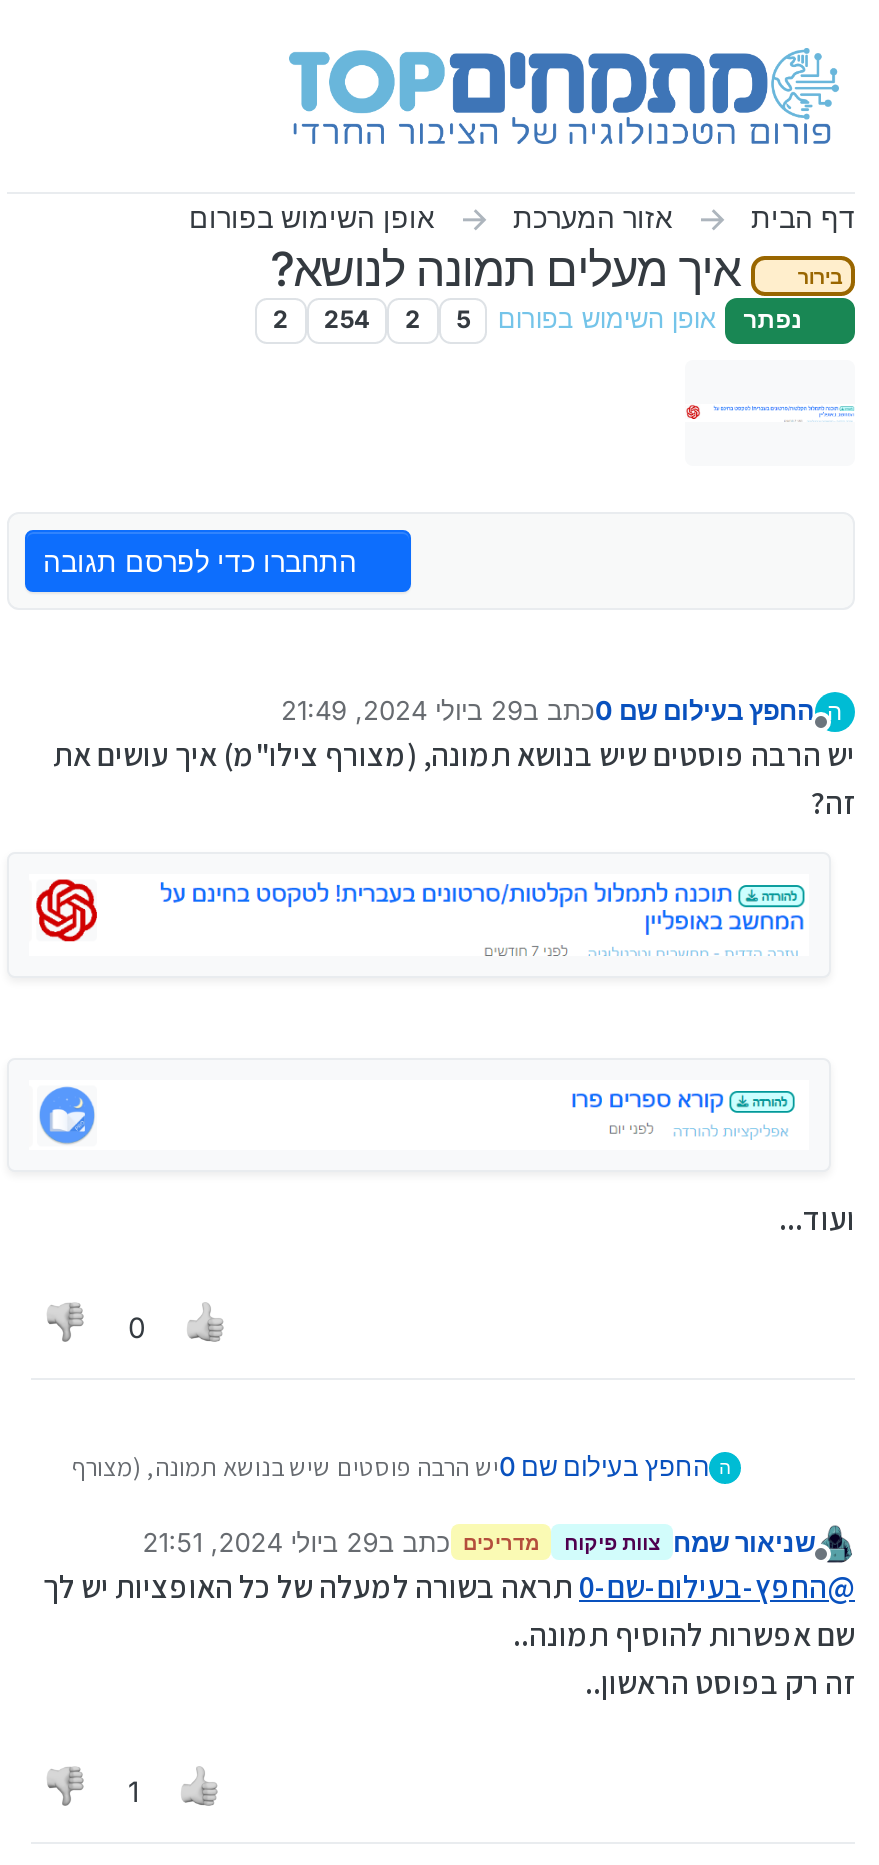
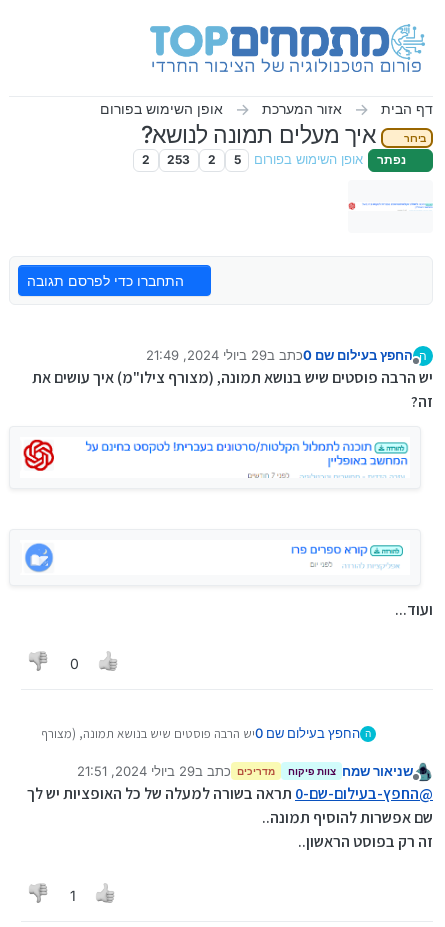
- נפתר אופן השימוש בפורום 5 2 254 2
+ נפתר אופן השימוש בפורום 5 2 253 2
